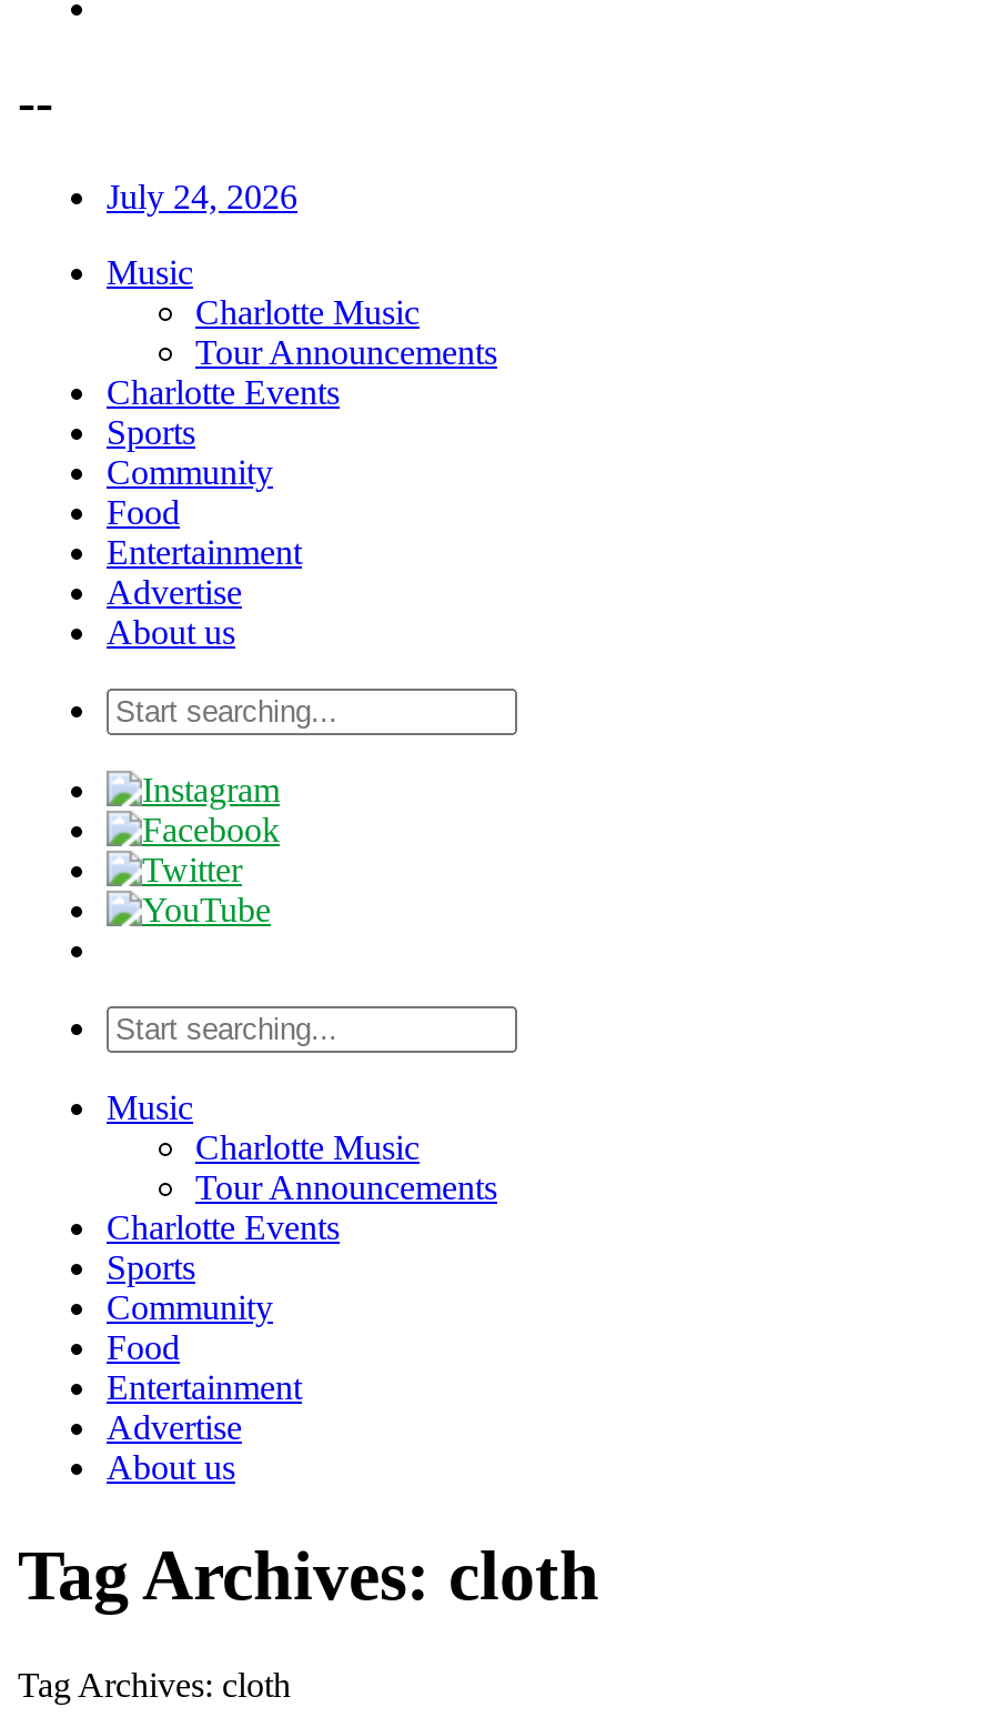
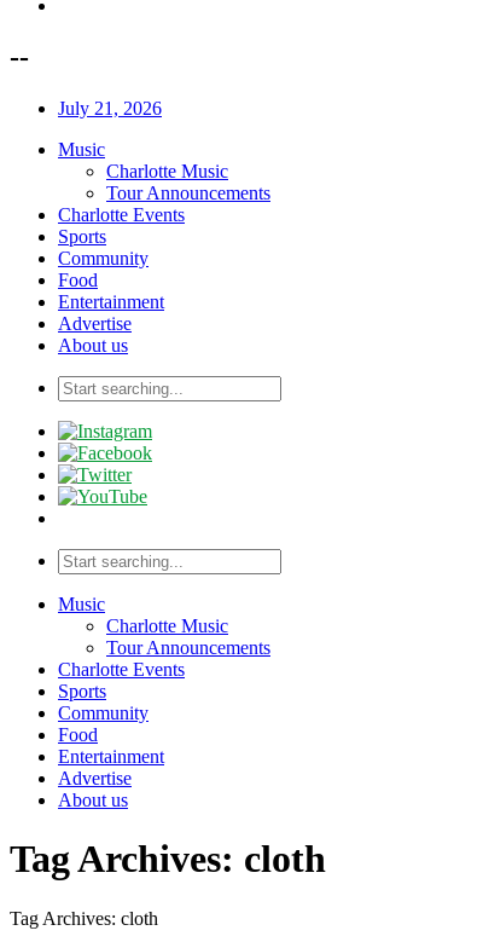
- July 24, 2026
+ July 21, 2026
